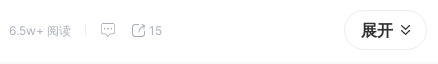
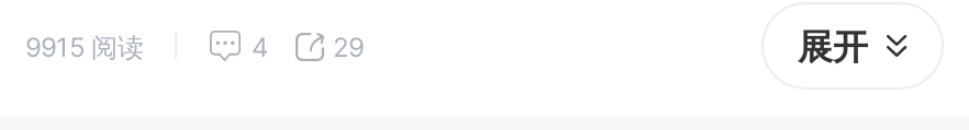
- 6.5w+ 阅读
- 15
+ 9915 阅读
+ 4
+ 29
